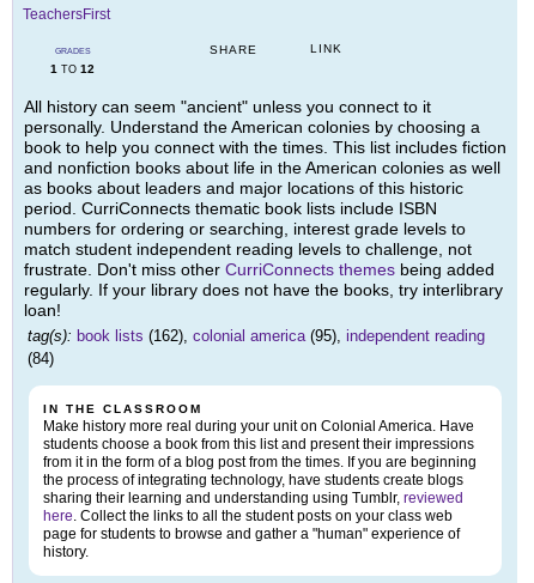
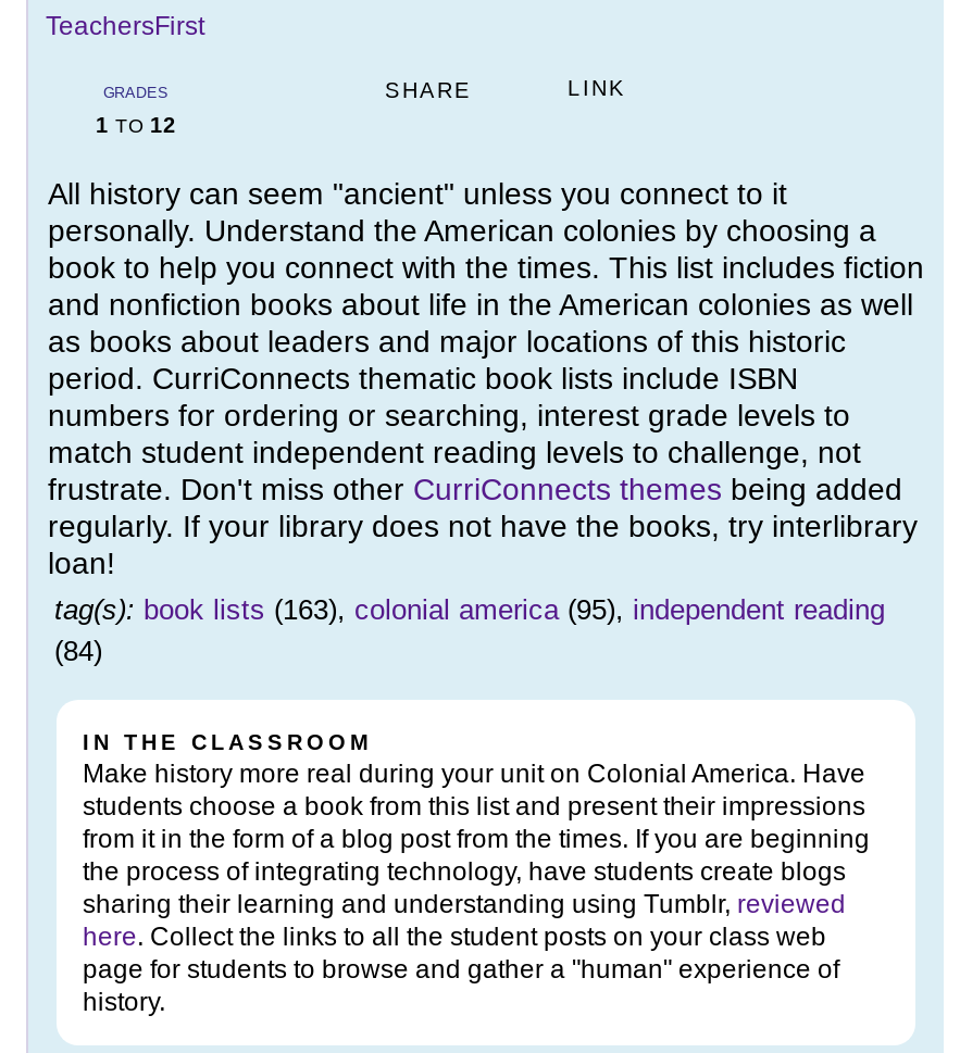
- tag(s): book lists (162), colonial america (95), independent reading
+ tag(s): book lists (163), colonial america (95), independent reading
